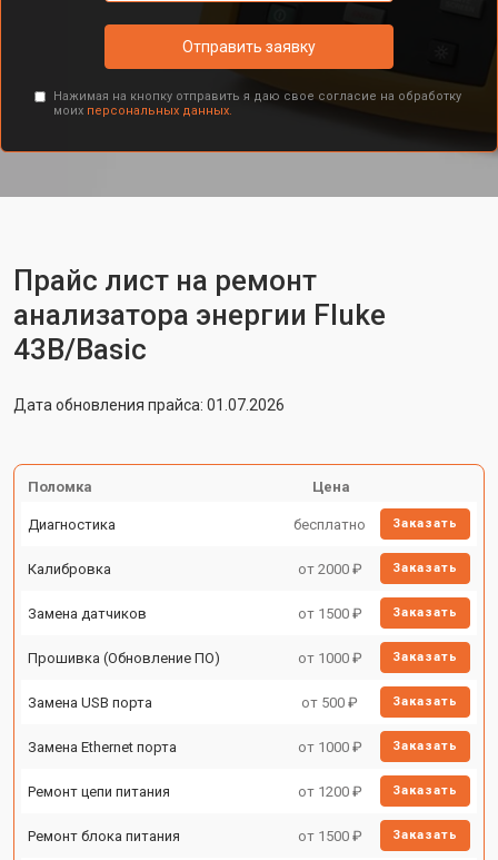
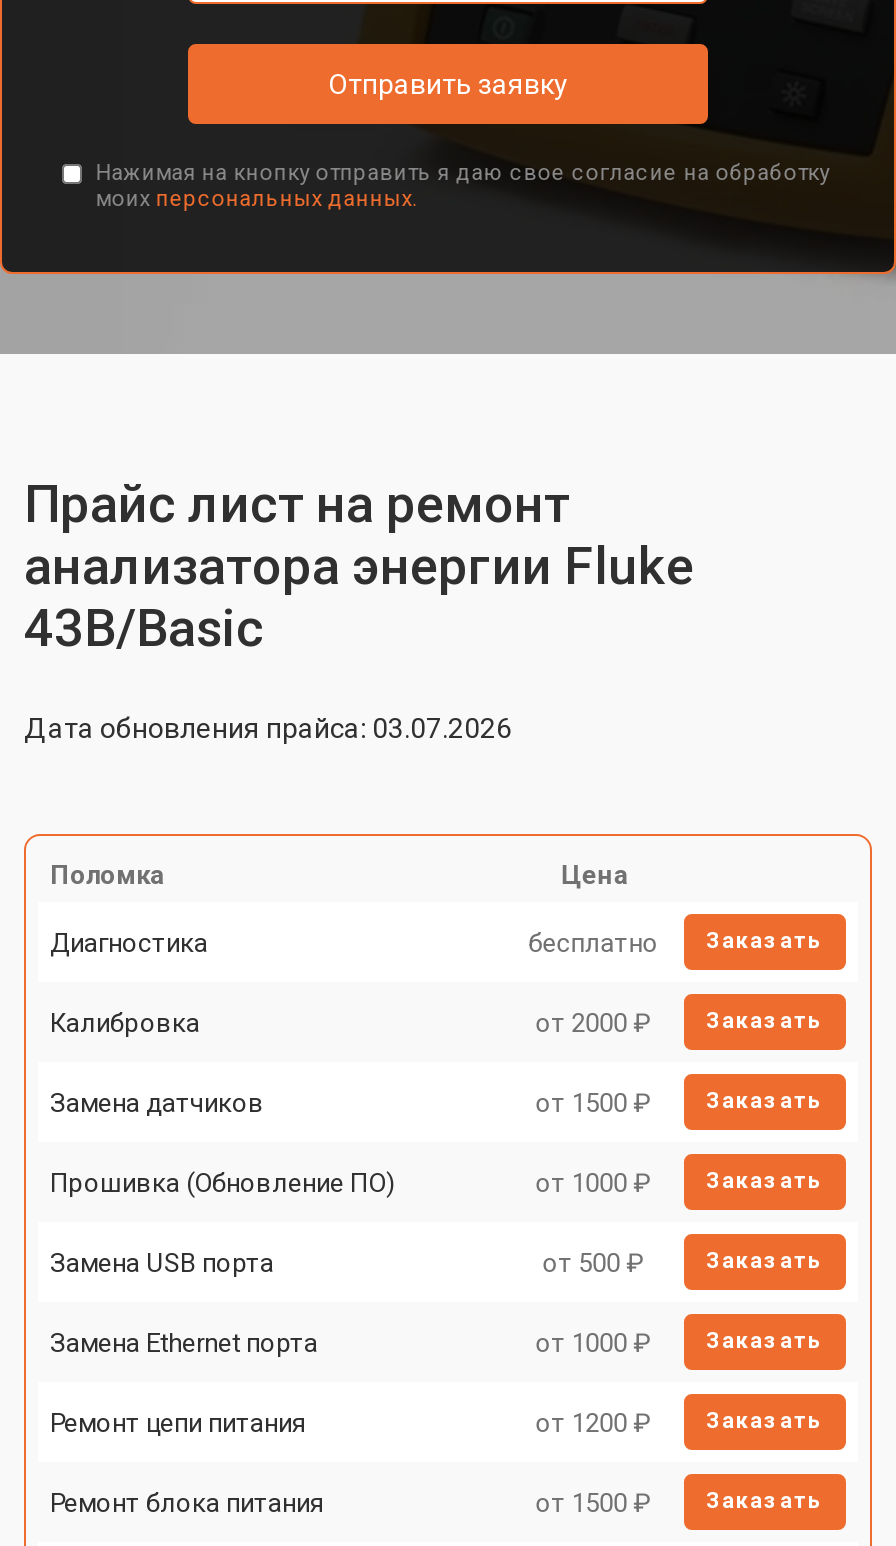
- Дата обновления прайса: 01.07.2026
+ Дата обновления прайса: 03.07.2026
